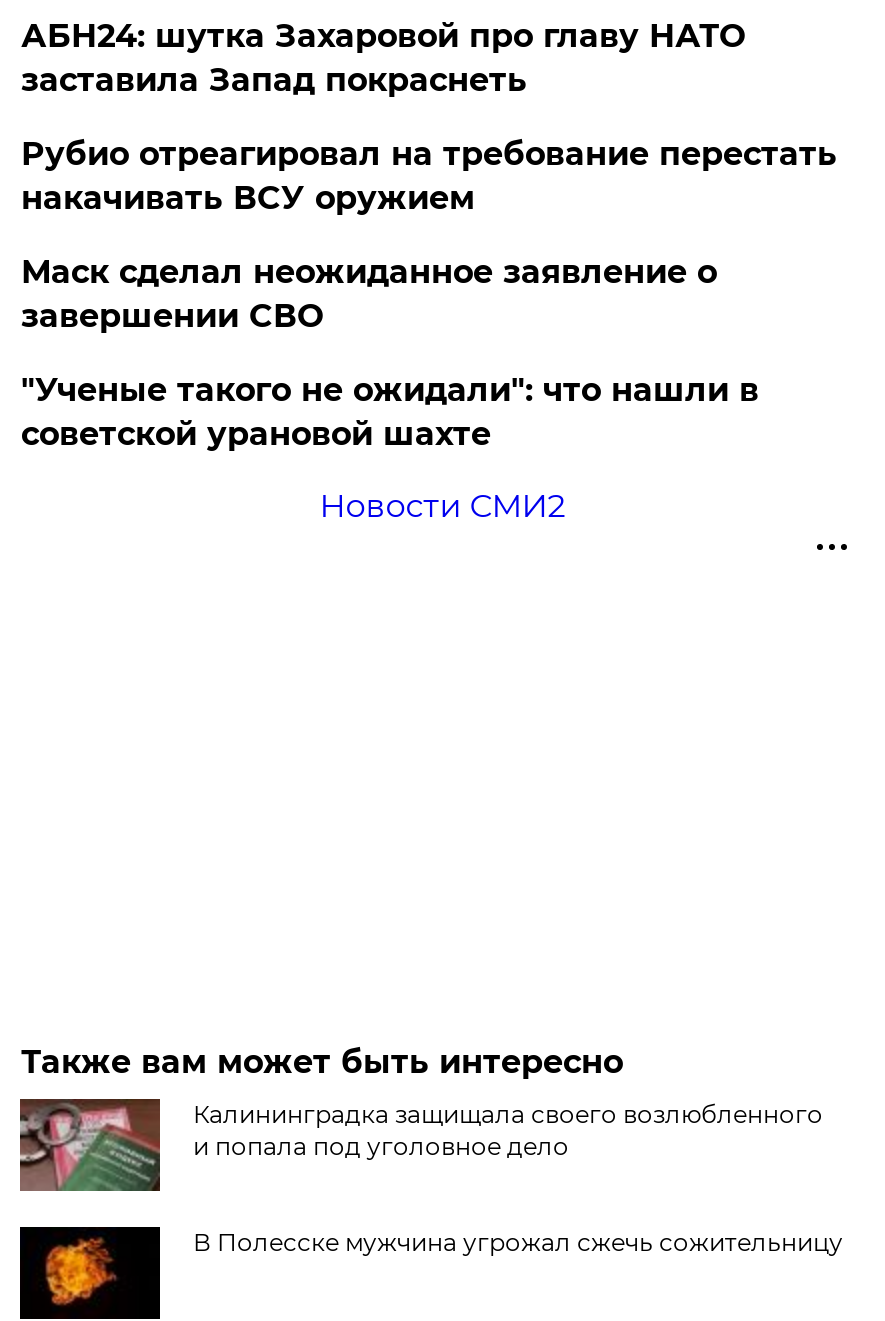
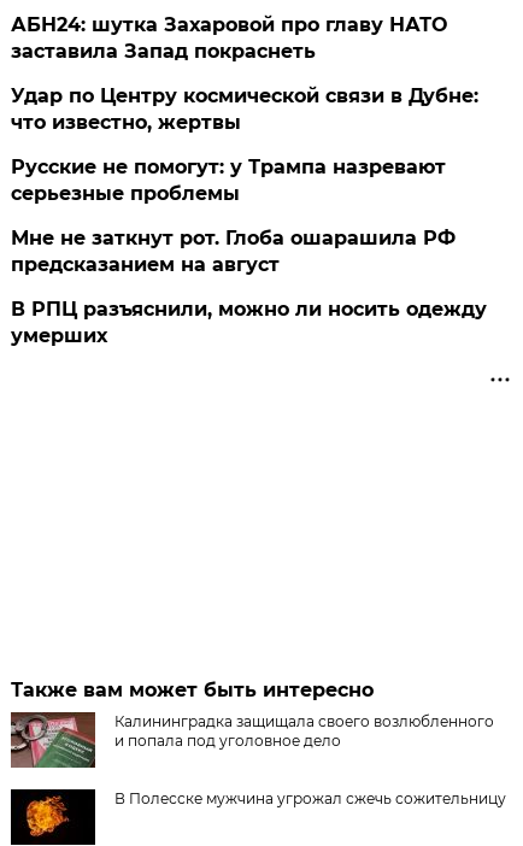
- Рубио отреагировал на требование перестать
- накачивать ВСУ оружием
+ Удар по Центру космической связи в Дубне:
+ что известно, жертвы

- Маск сделал неожиданное заявление о
- завершении СВО
+ Русские не помогут: у Трампа назревают
+ серьезные проблемы

- "Ученые такого не ожидали": что нашли в
- советской урановой шахте
+ Мне не заткнут рот. Глоба ошарашила РФ
+ предсказанием на август

- Новости СМИ2
+ В РПЦ разъяснили, можно ли носить одежду
+ умерших
